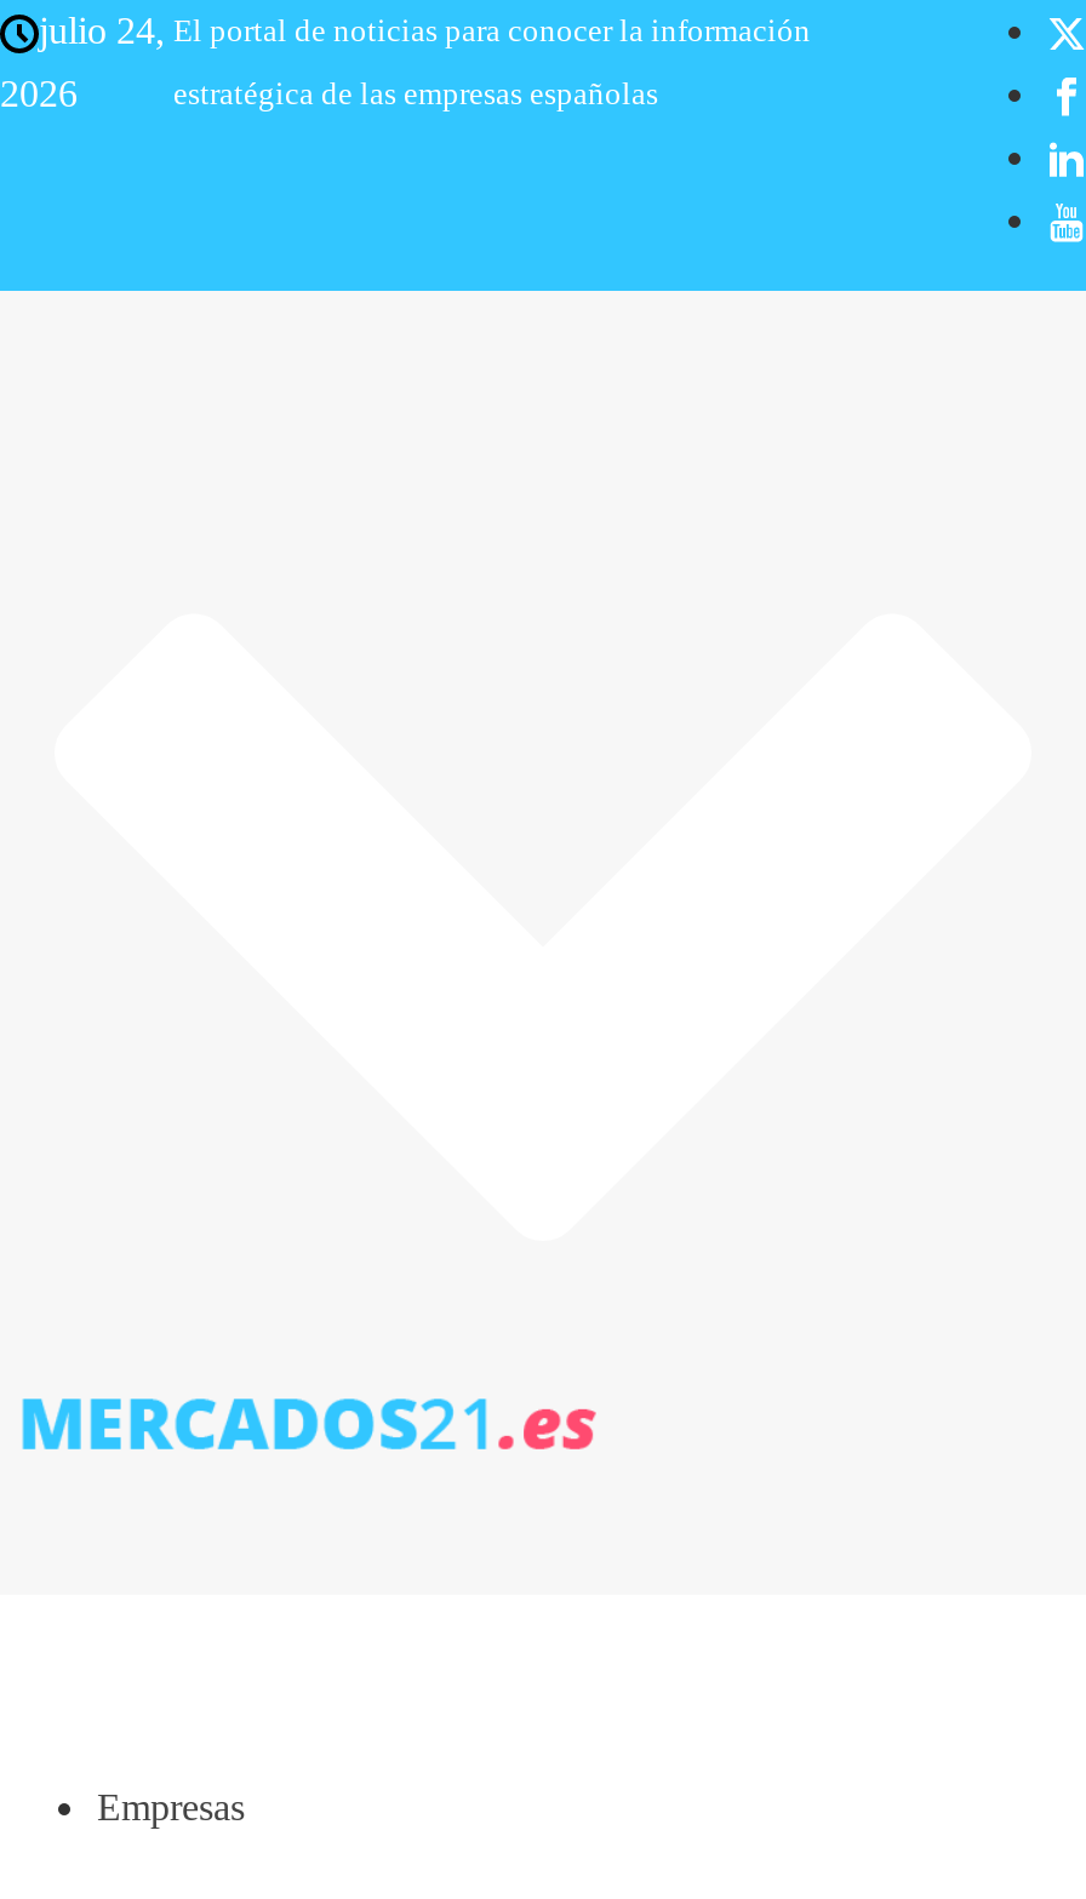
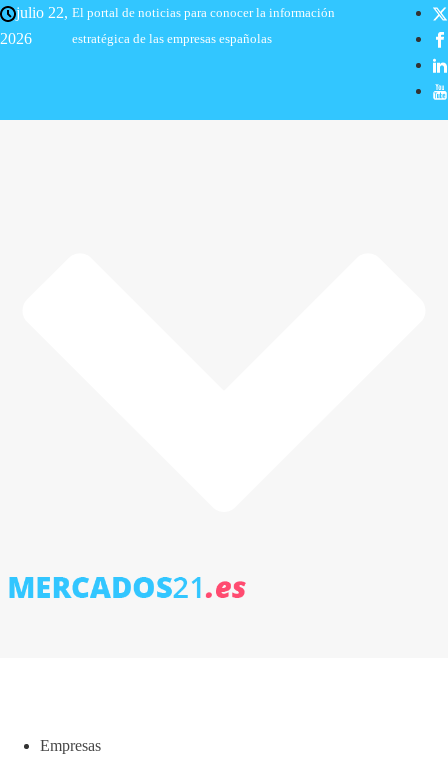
- julio 24, El portal de noticias para conocer la información
+ julio 22, El portal de noticias para conocer la información
